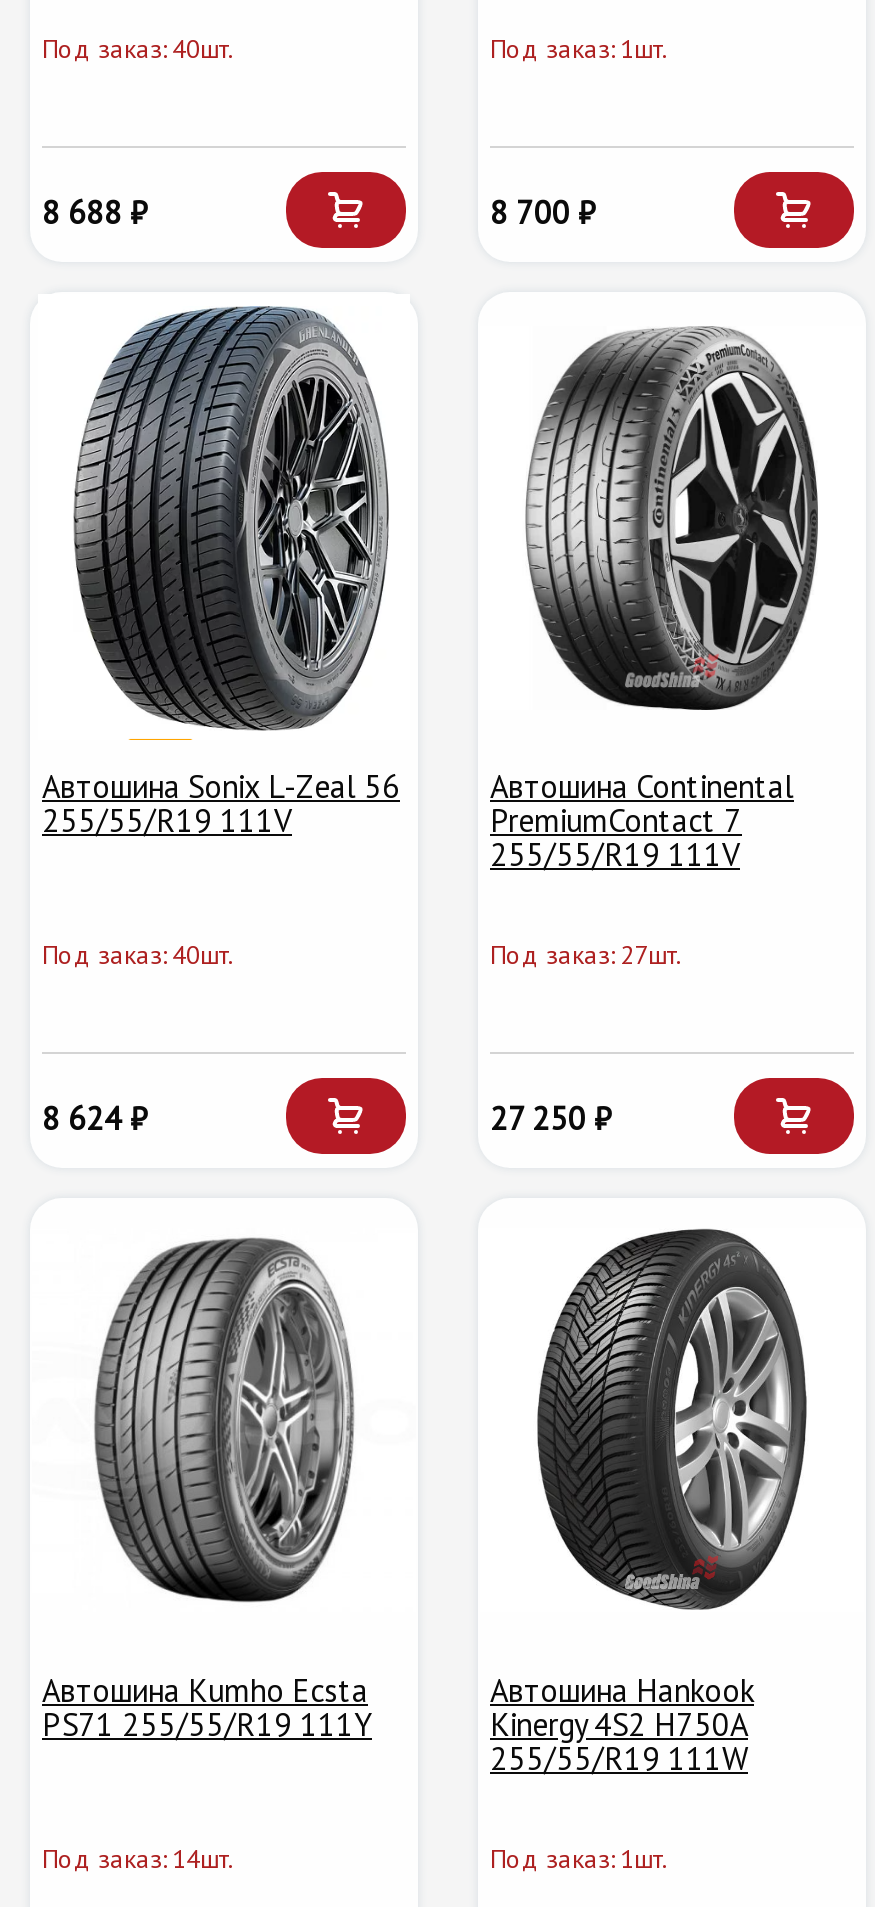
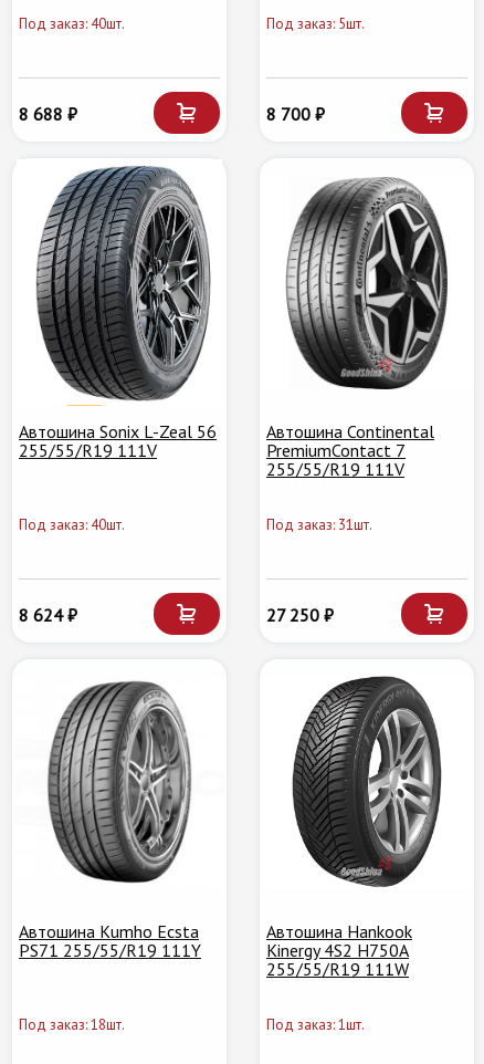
- Под заказ: 1шт.
+ Под заказ: 5шт.

- Под заказ: 27шт.
+ Под заказ: 31шт.

- Под заказ: 14шт.
+ Под заказ: 18шт.
